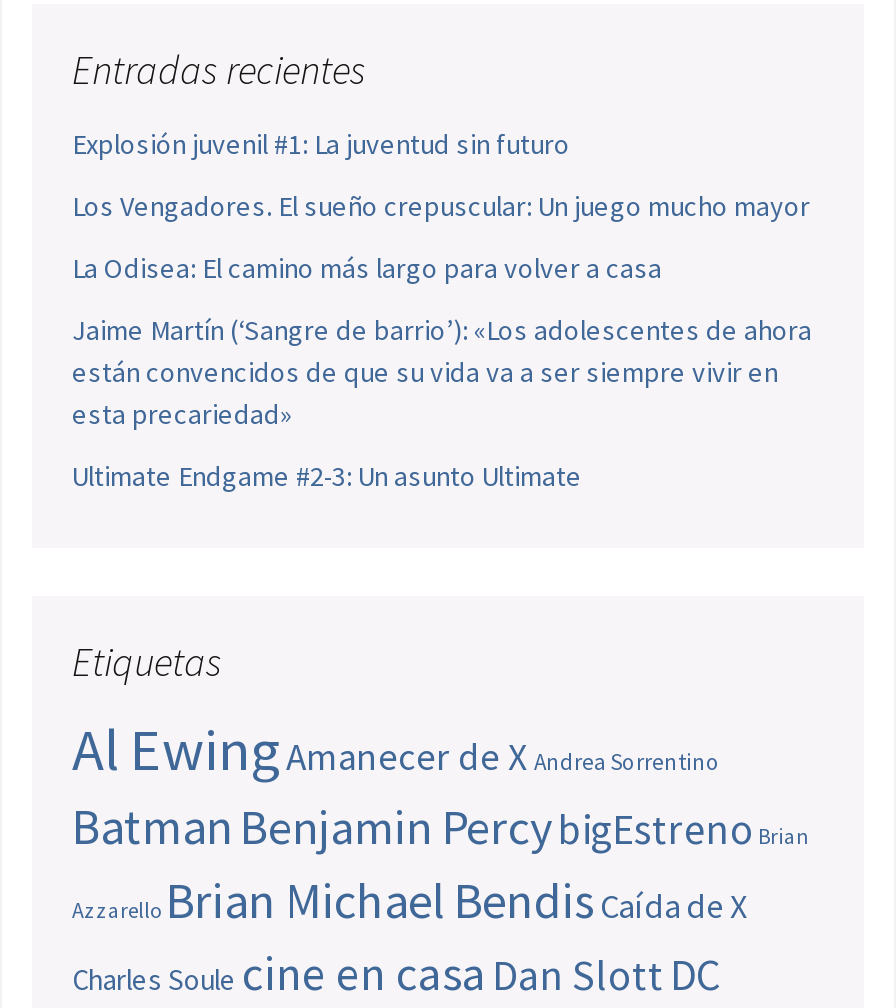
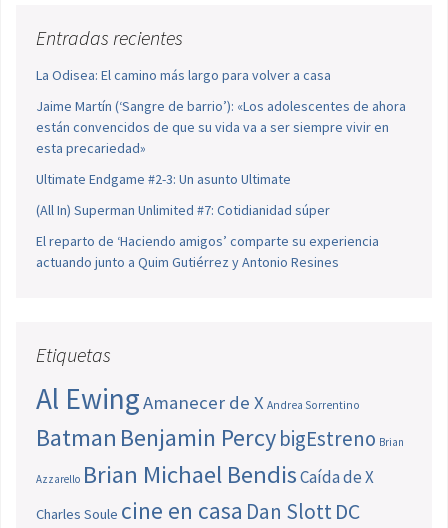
- Explosión juvenil #1: La juventud sin futuro
- Los Vengadores. El sueño crepuscular: Un juego mucho mayor

moved up: La Odisea: El camino más largo para volver a casa | Jaime Martín (‘Sangre de barrio’): «Los adolescentes de ahora | están convencidos de que su vida va a ser siempre vivir en | esta precariedad» | Ultimate Endgame #2-3: Un asunto Ultimate

+ (All In) Superman Unlimited #7: Cotidianidad súper
+ El reparto de ‘Haciendo amigos’ comparte su experiencia
+ actuando junto a Quim Gutiérrez y Antonio Resines
